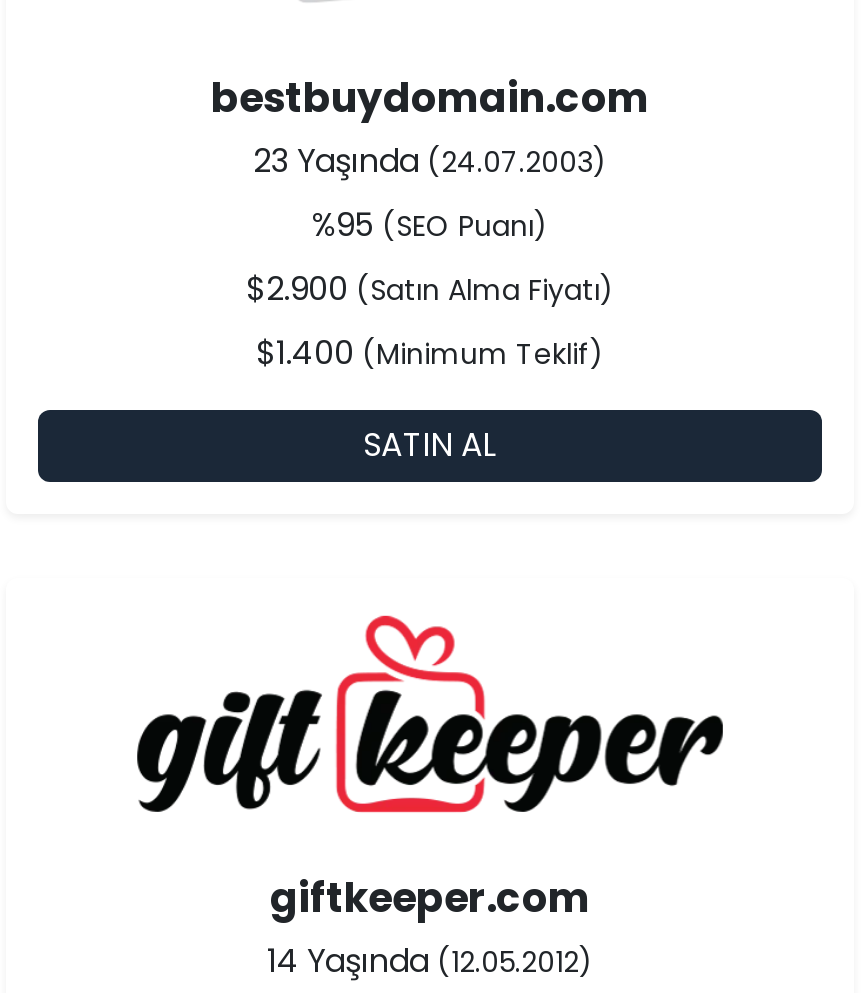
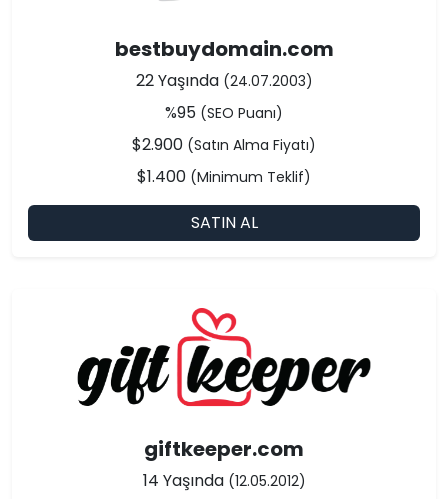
- 23 Yaşında (24.07.2003)
+ 22 Yaşında (24.07.2003)
